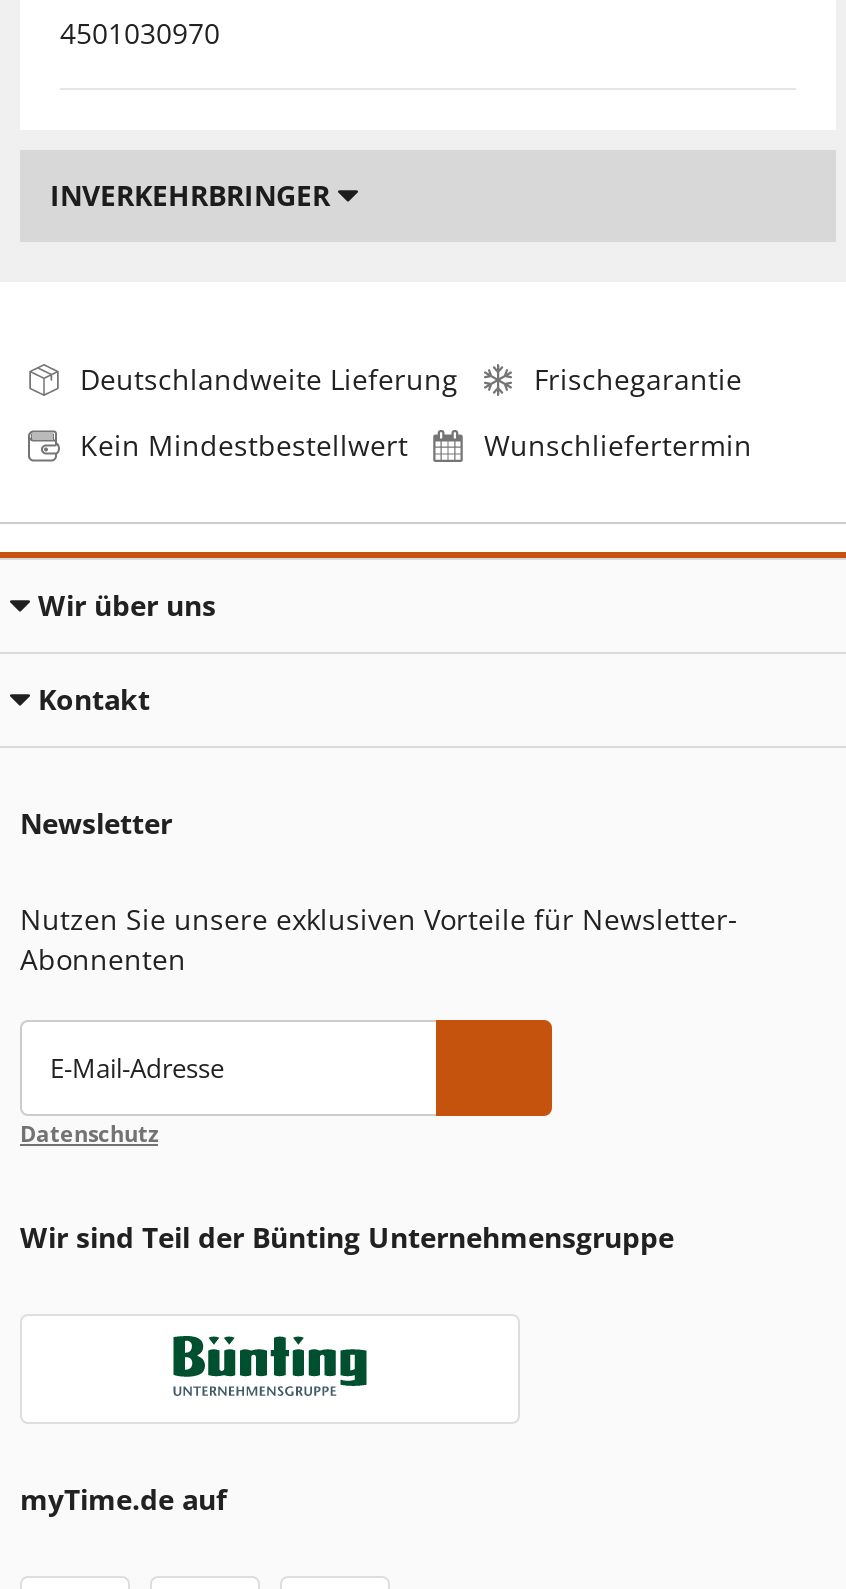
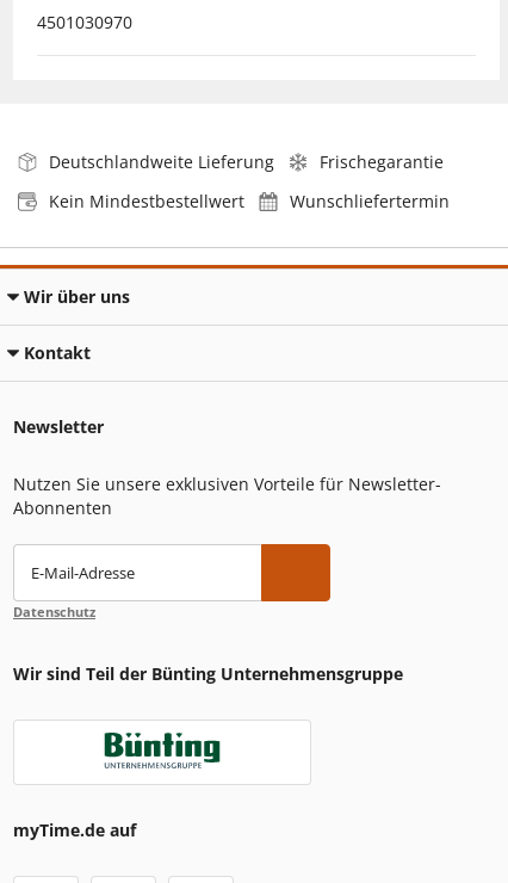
- INVERKEHRBRINGER
